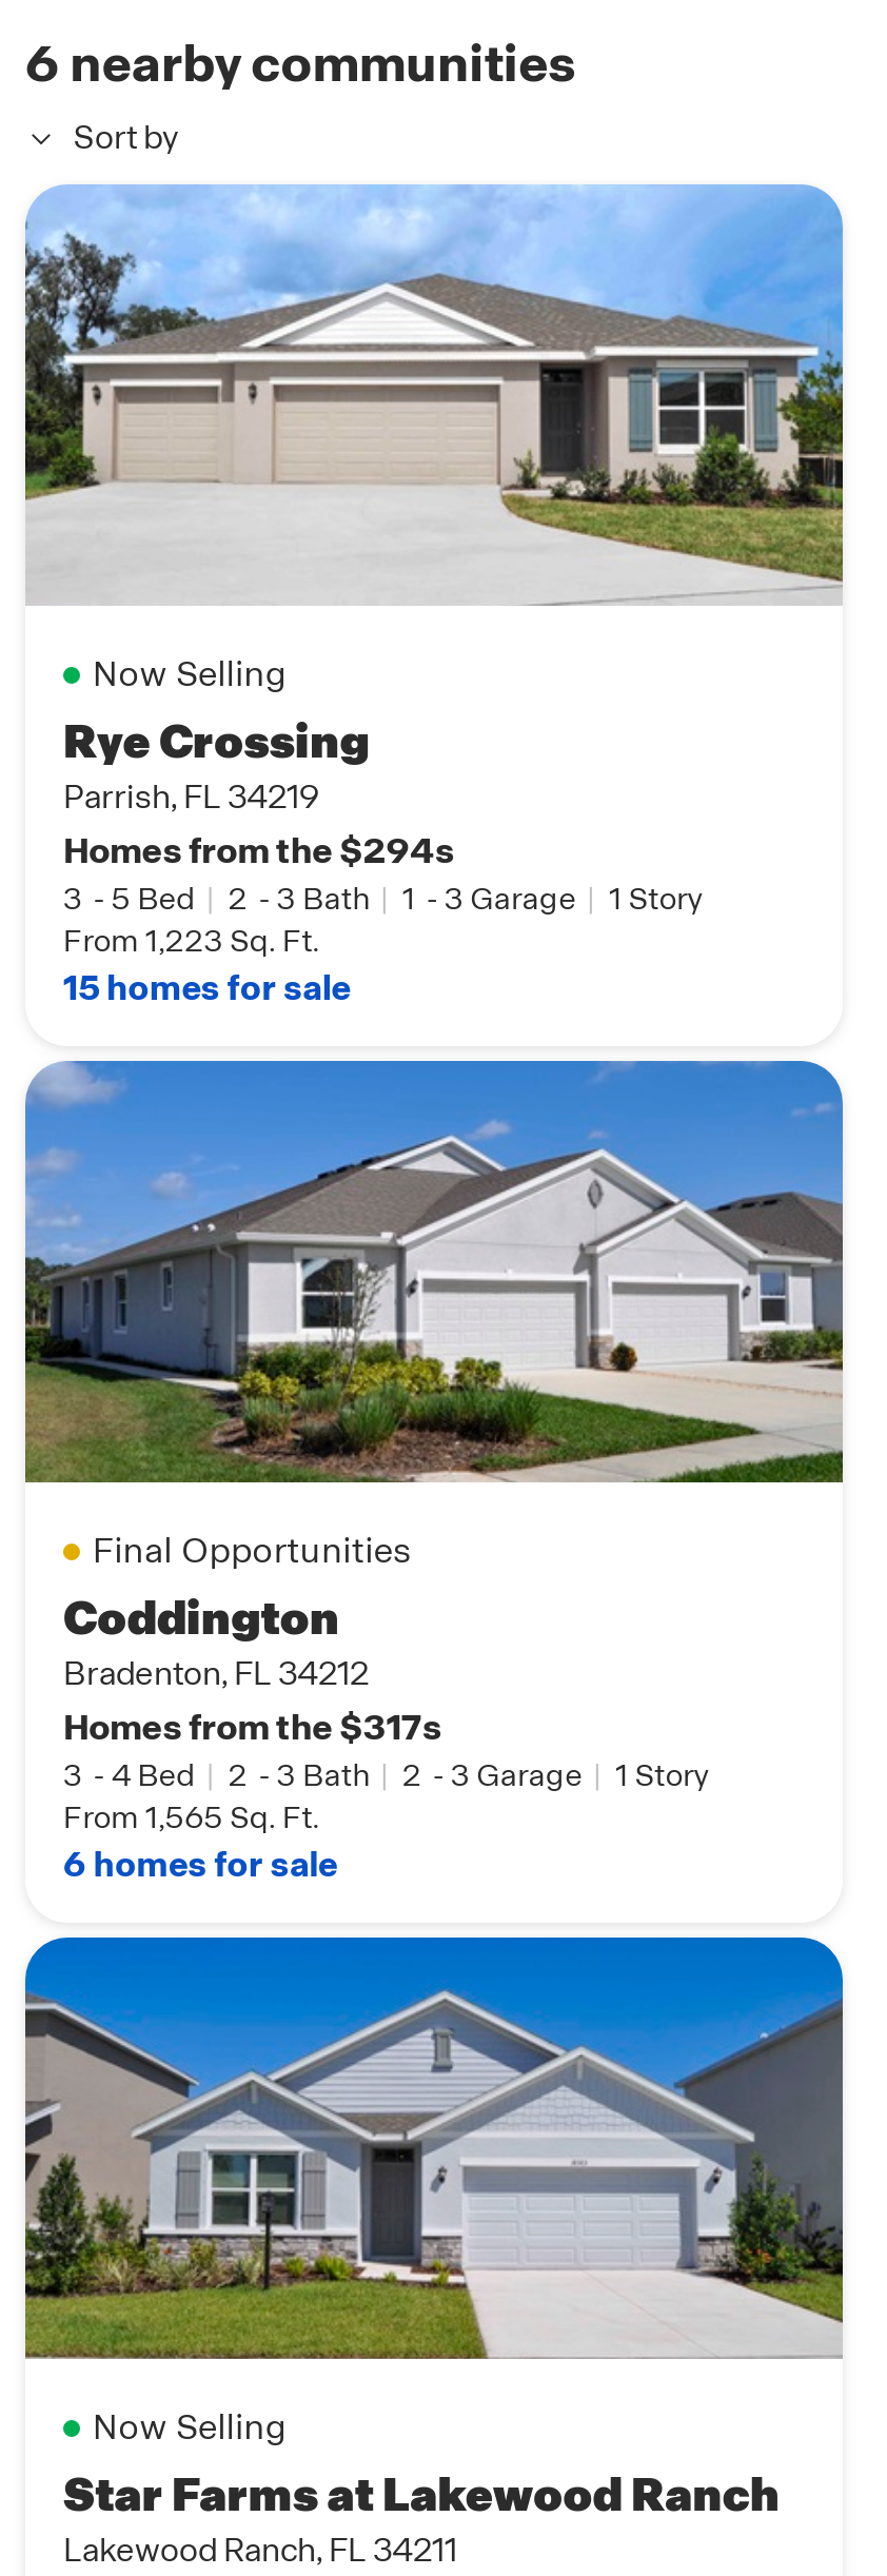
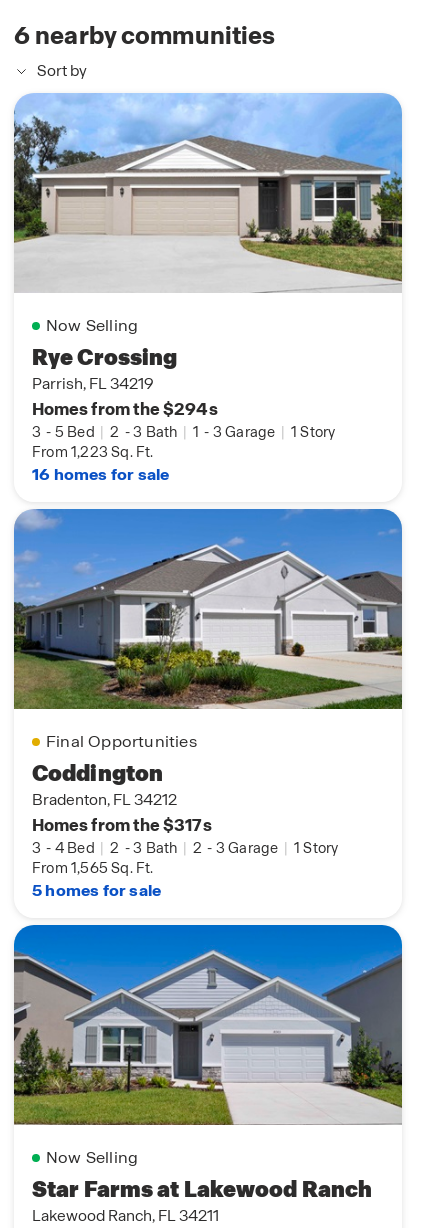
- 15 homes for sale
+ 16 homes for sale

- 6 homes for sale
+ 5 homes for sale
